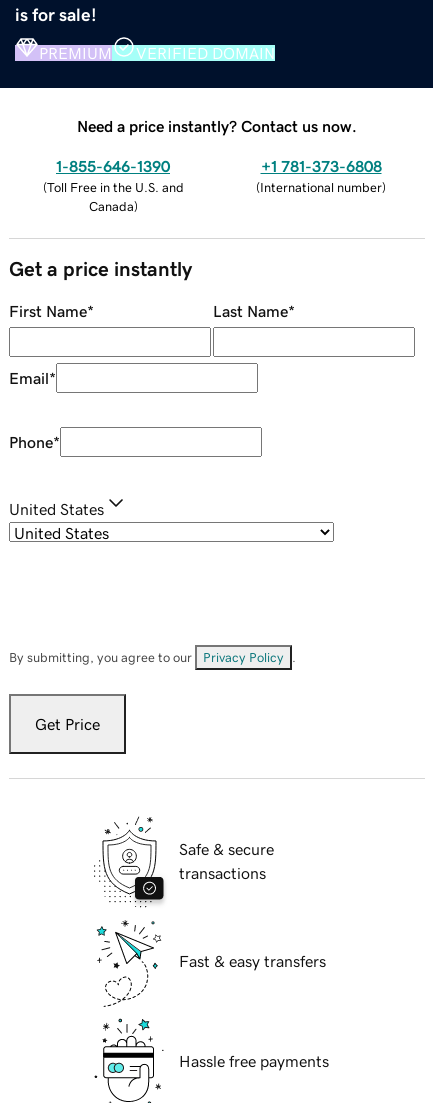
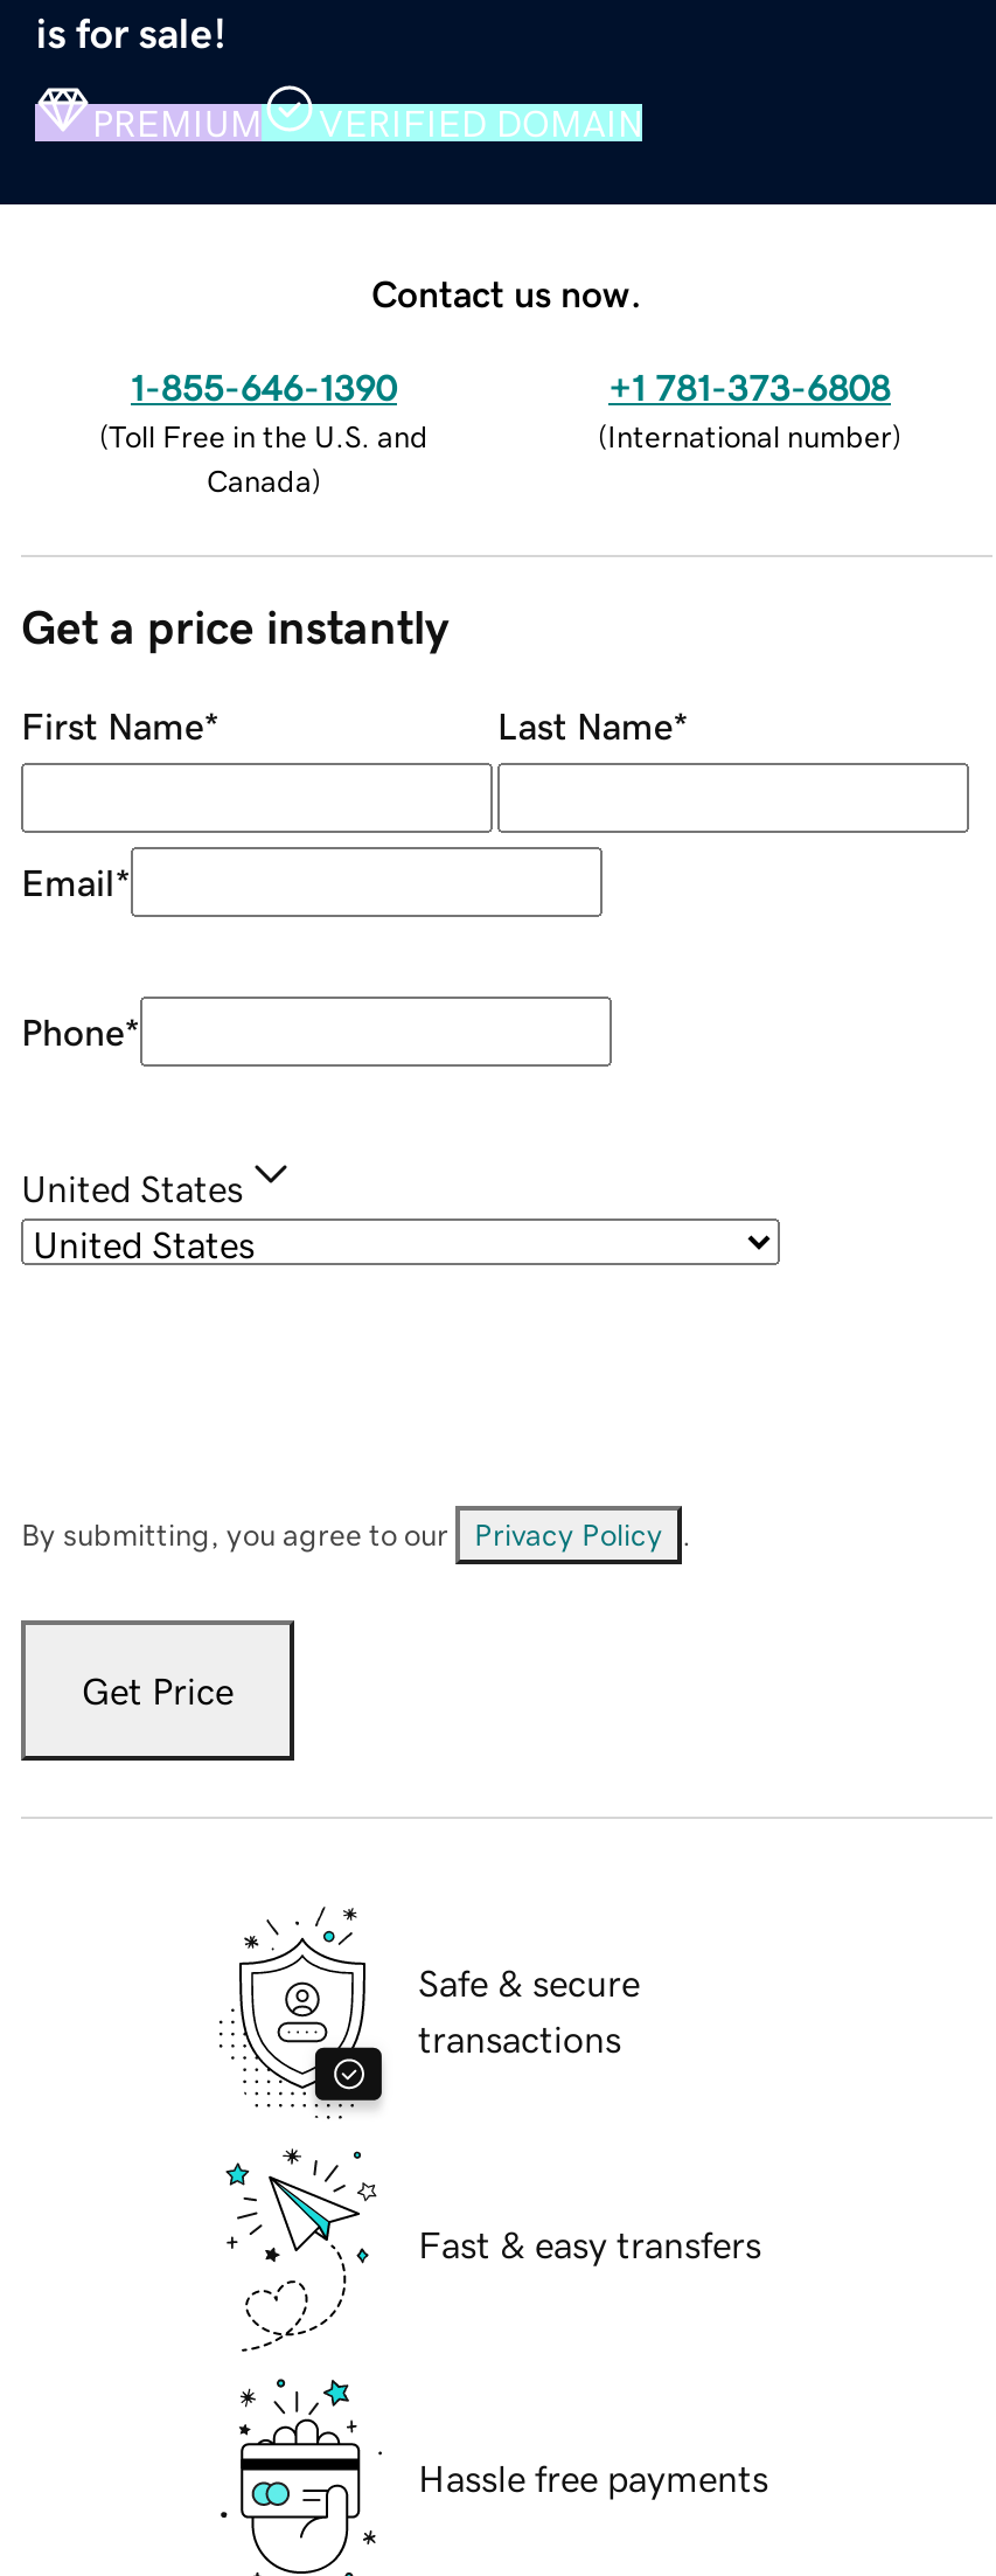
- Need a price instantly? Contact us now.
+ Contact us now.
